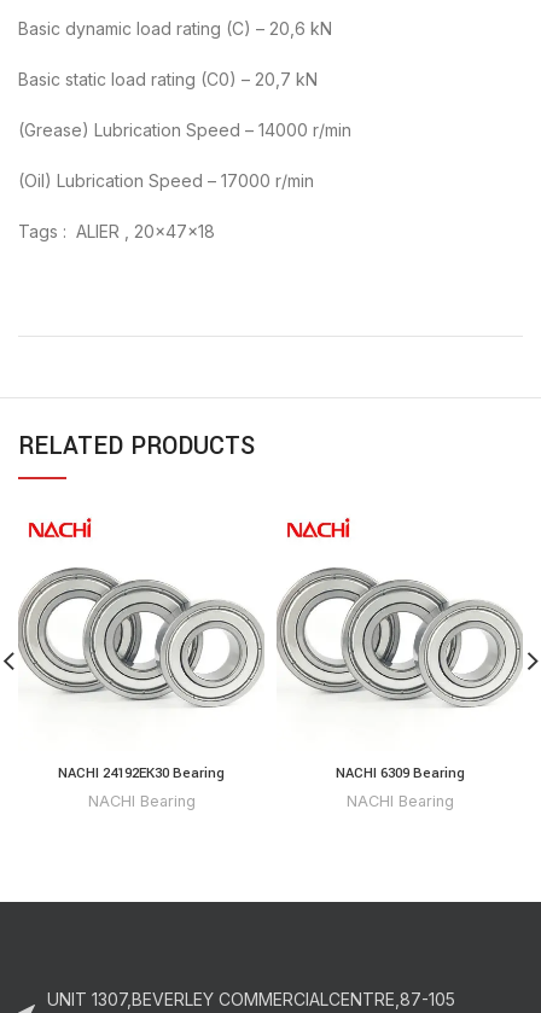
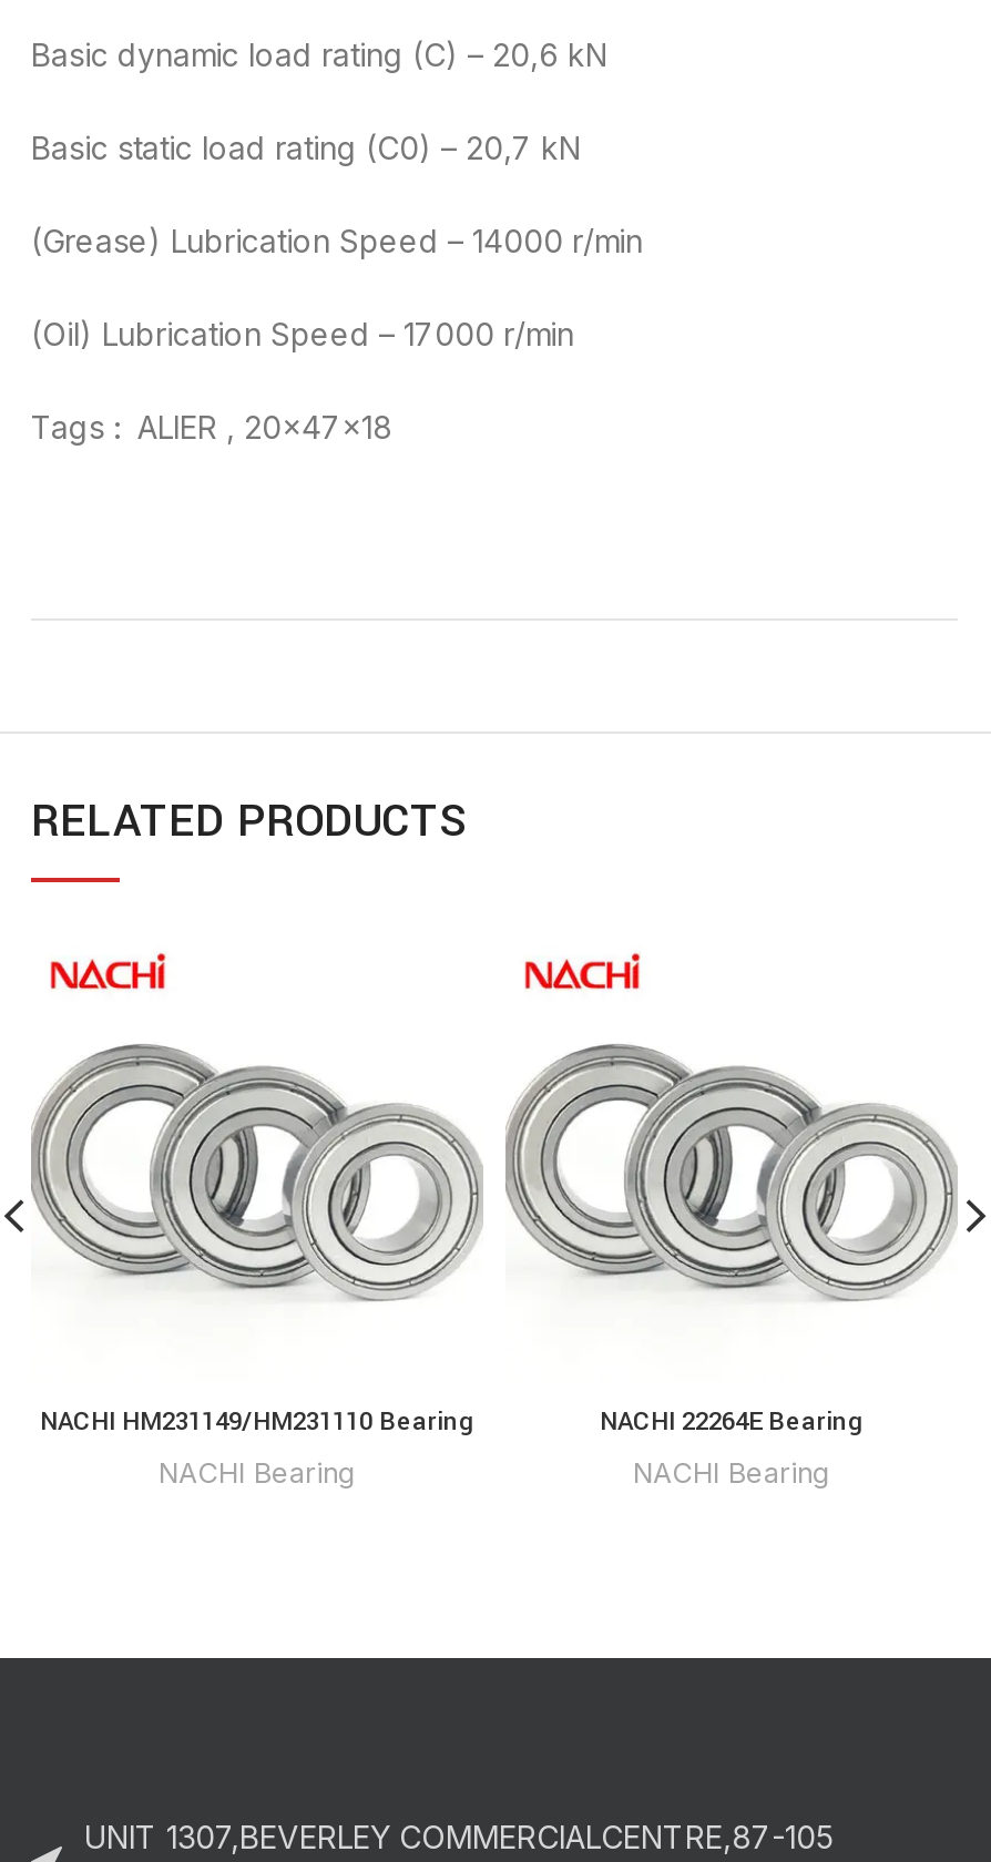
- NACHI 24192EK30 Bearing
+ NACHI HM231149/HM231110 Bearing

- NACHI 6309 Bearing
+ NACHI 22264E Bearing
